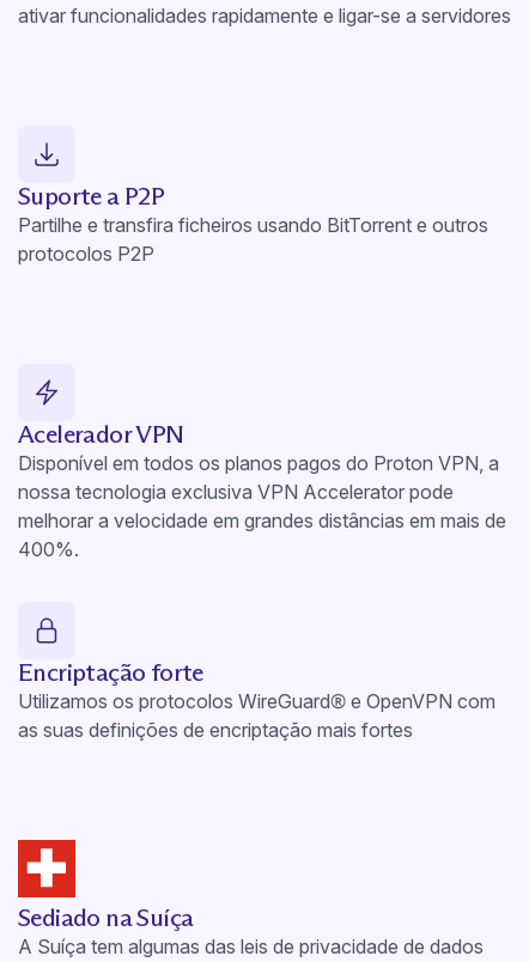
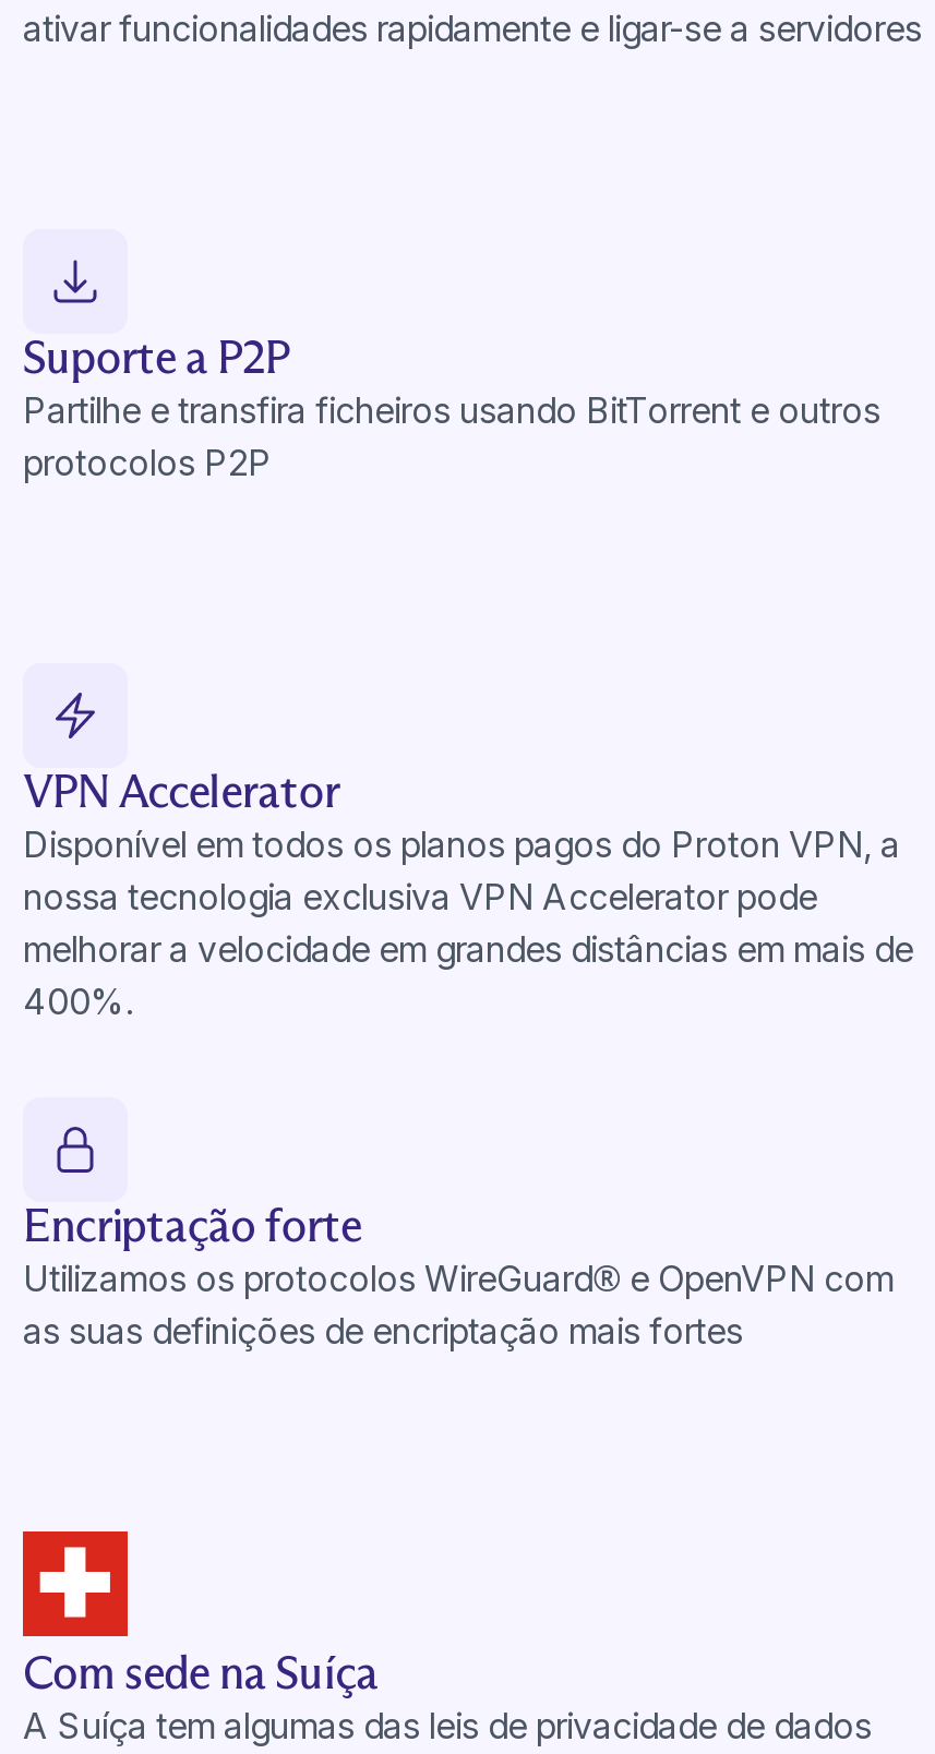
- Acelerador VPN
+ VPN Accelerator

- Sediado na Suíça
+ Com sede na Suíça
